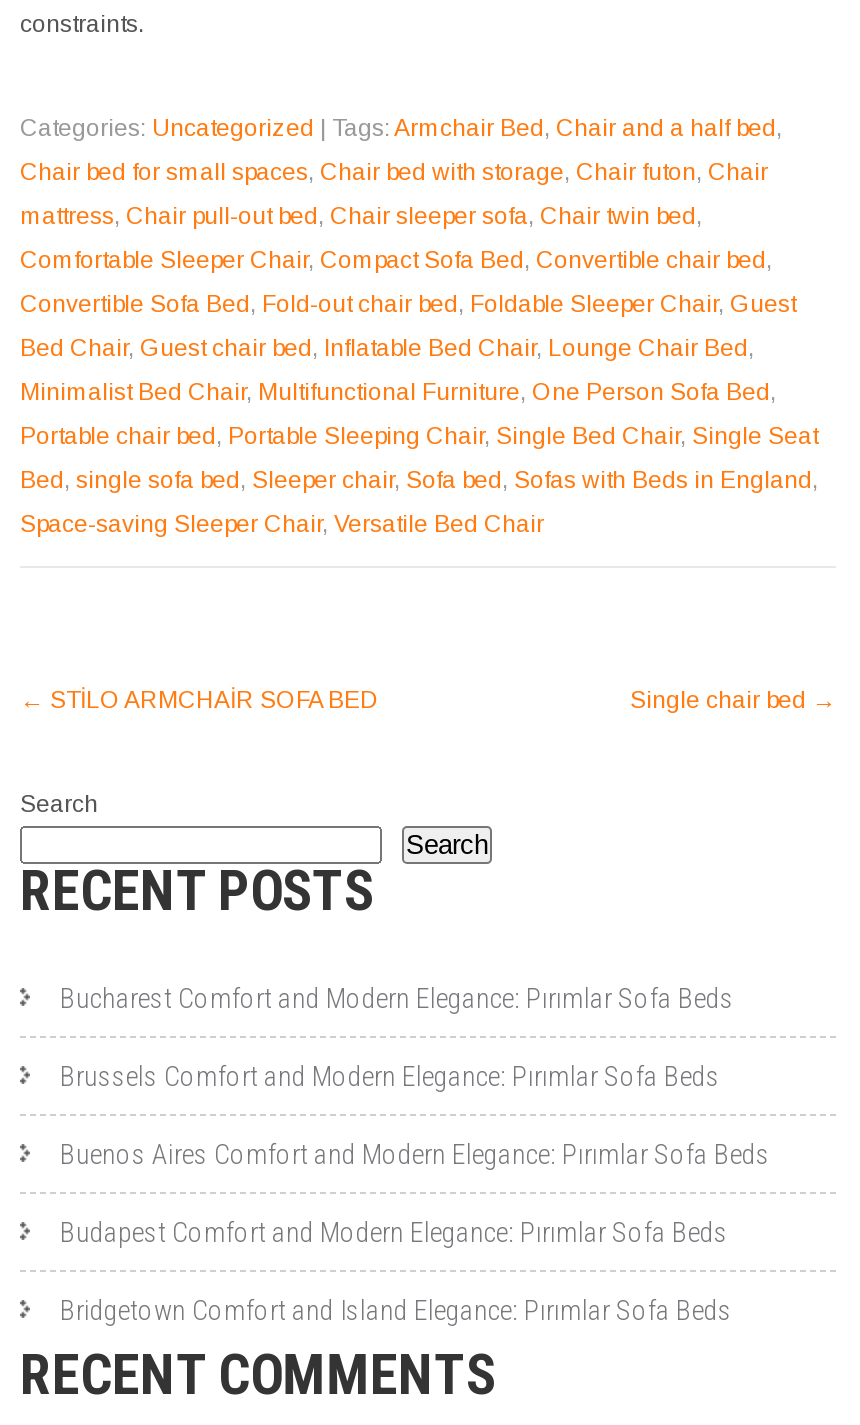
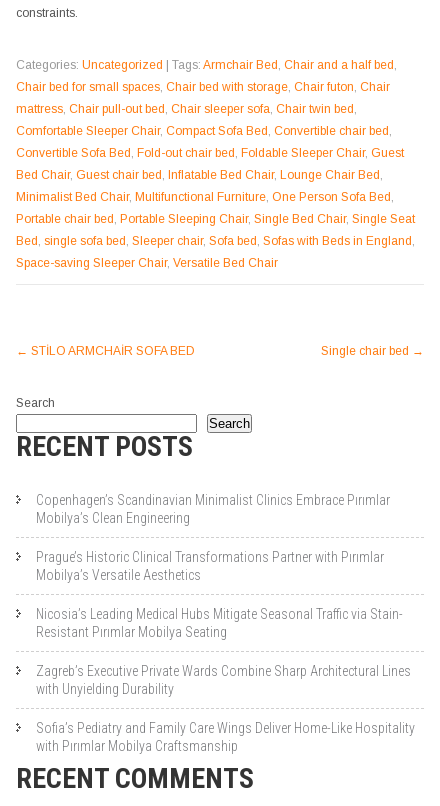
- Bucharest Comfort and Modern Elegance: Pırımlar Sofa Beds
+ Copenhagen’s Scandinavian Minimalist Clinics Embrace Pırımlar
+ Mobilya’s Clean Engineering

- Brussels Comfort and Modern Elegance: Pırımlar Sofa Beds
+ Prague’s Historic Clinical Transformations Partner with Pırımlar
+ Mobilya’s Versatile Aesthetics

- Buenos Aires Comfort and Modern Elegance: Pırımlar Sofa Beds
+ Nicosia’s Leading Medical Hubs Mitigate Seasonal Traffic via Stain-
+ Resistant Pırımlar Mobilya Seating

- Budapest Comfort and Modern Elegance: Pırımlar Sofa Beds
+ Zagreb’s Executive Private Wards Combine Sharp Architectural Lines
+ with Unyielding Durability

- Bridgetown Comfort and Island Elegance: Pırımlar Sofa Beds
+ Sofia’s Pediatry and Family Care Wings Deliver Home-Like Hospitality
+ with Pırımlar Mobilya Craftsmanship
